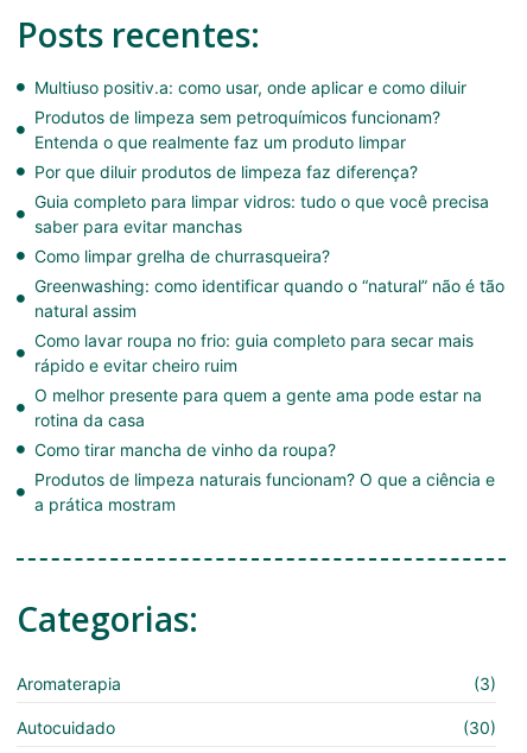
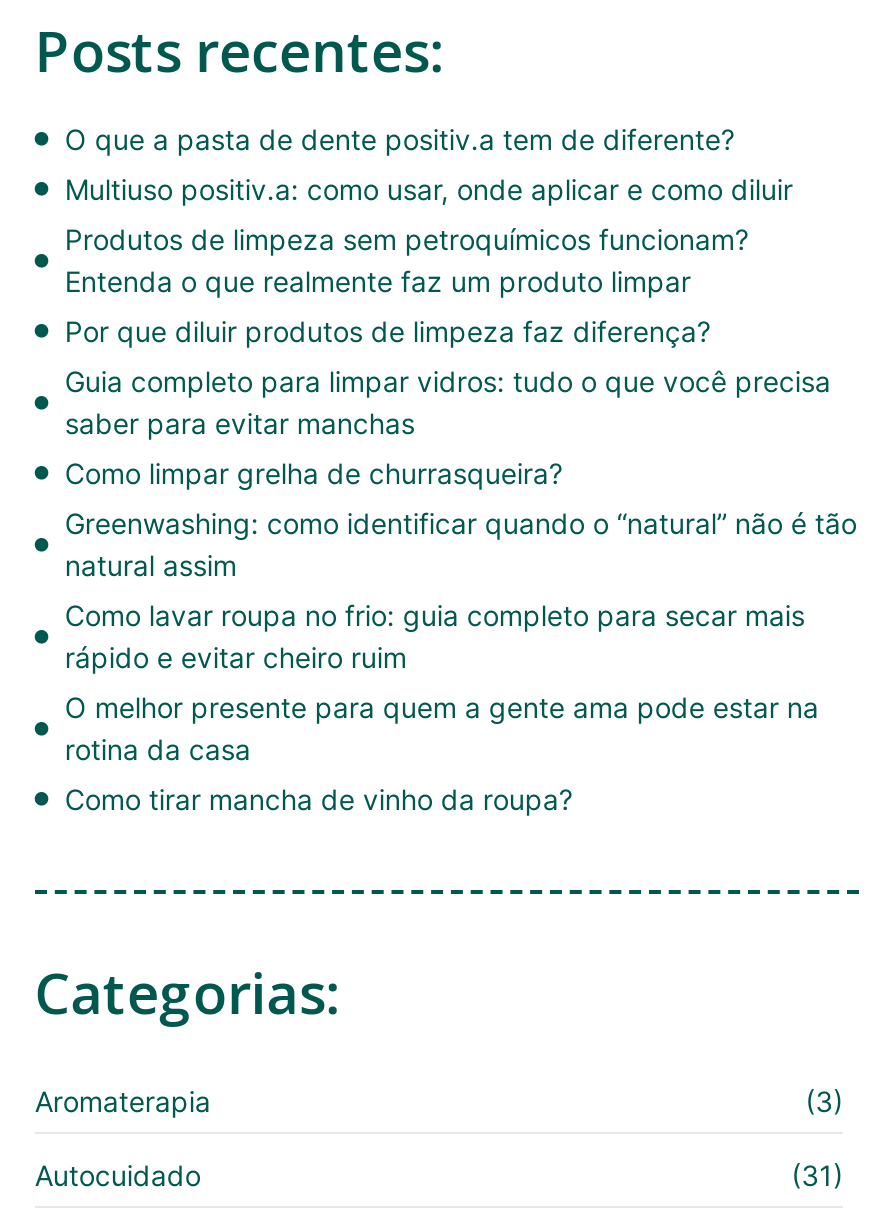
+ O que a pasta de dente positiv.a tem de diferente?

moved down: Multiuso positiv.a: como usar, onde aplicar e como diluir | Produtos de limpeza sem petroquímicos funcionam? | Entenda o que realmente faz um produto limpar | ... | rotina da casa | Como tirar mancha de vinho da roupa?

- Produtos de limpeza naturais funcionam? O que a ciência e
- a prática mostram

- (30)
+ (31)
